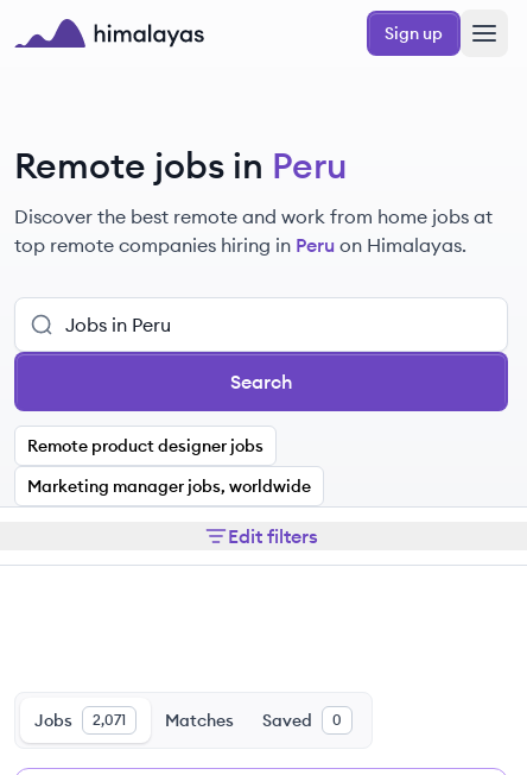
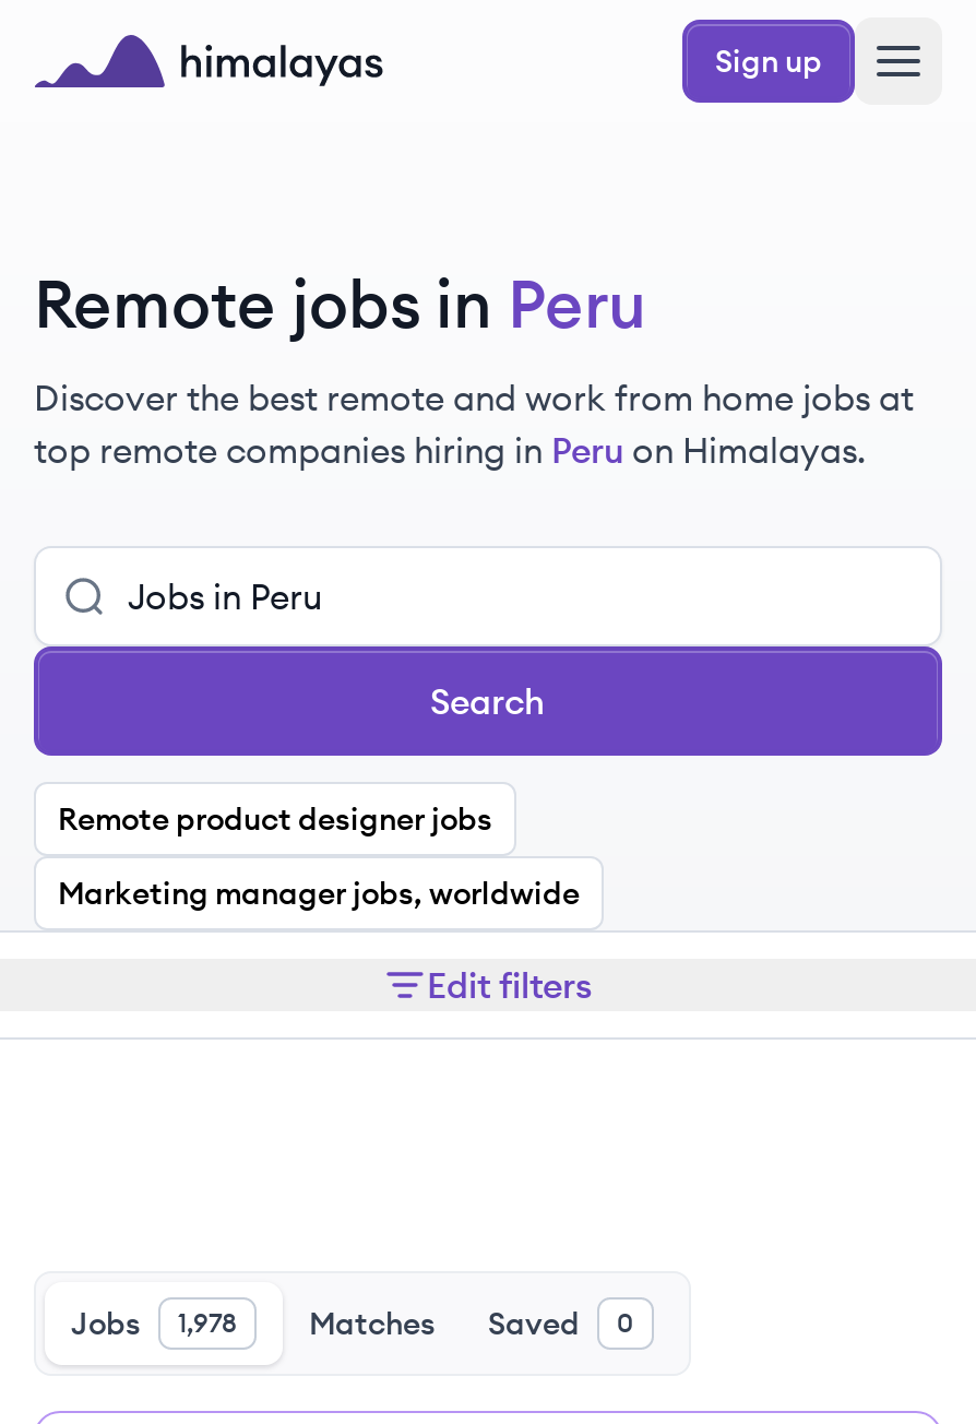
- Jobs 2,071
+ Jobs 1,978
